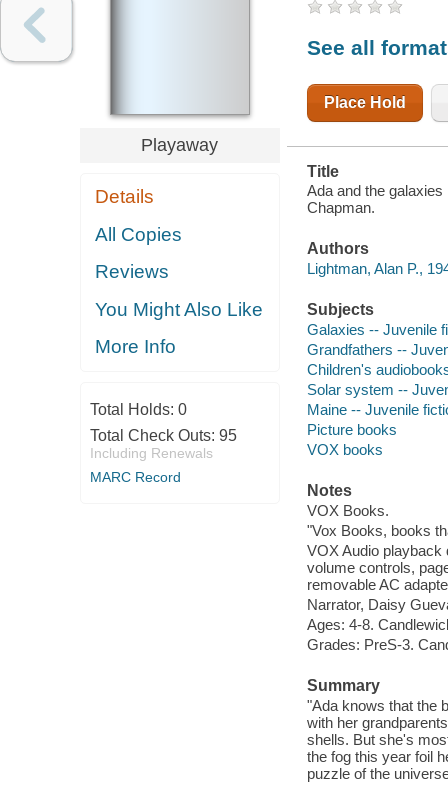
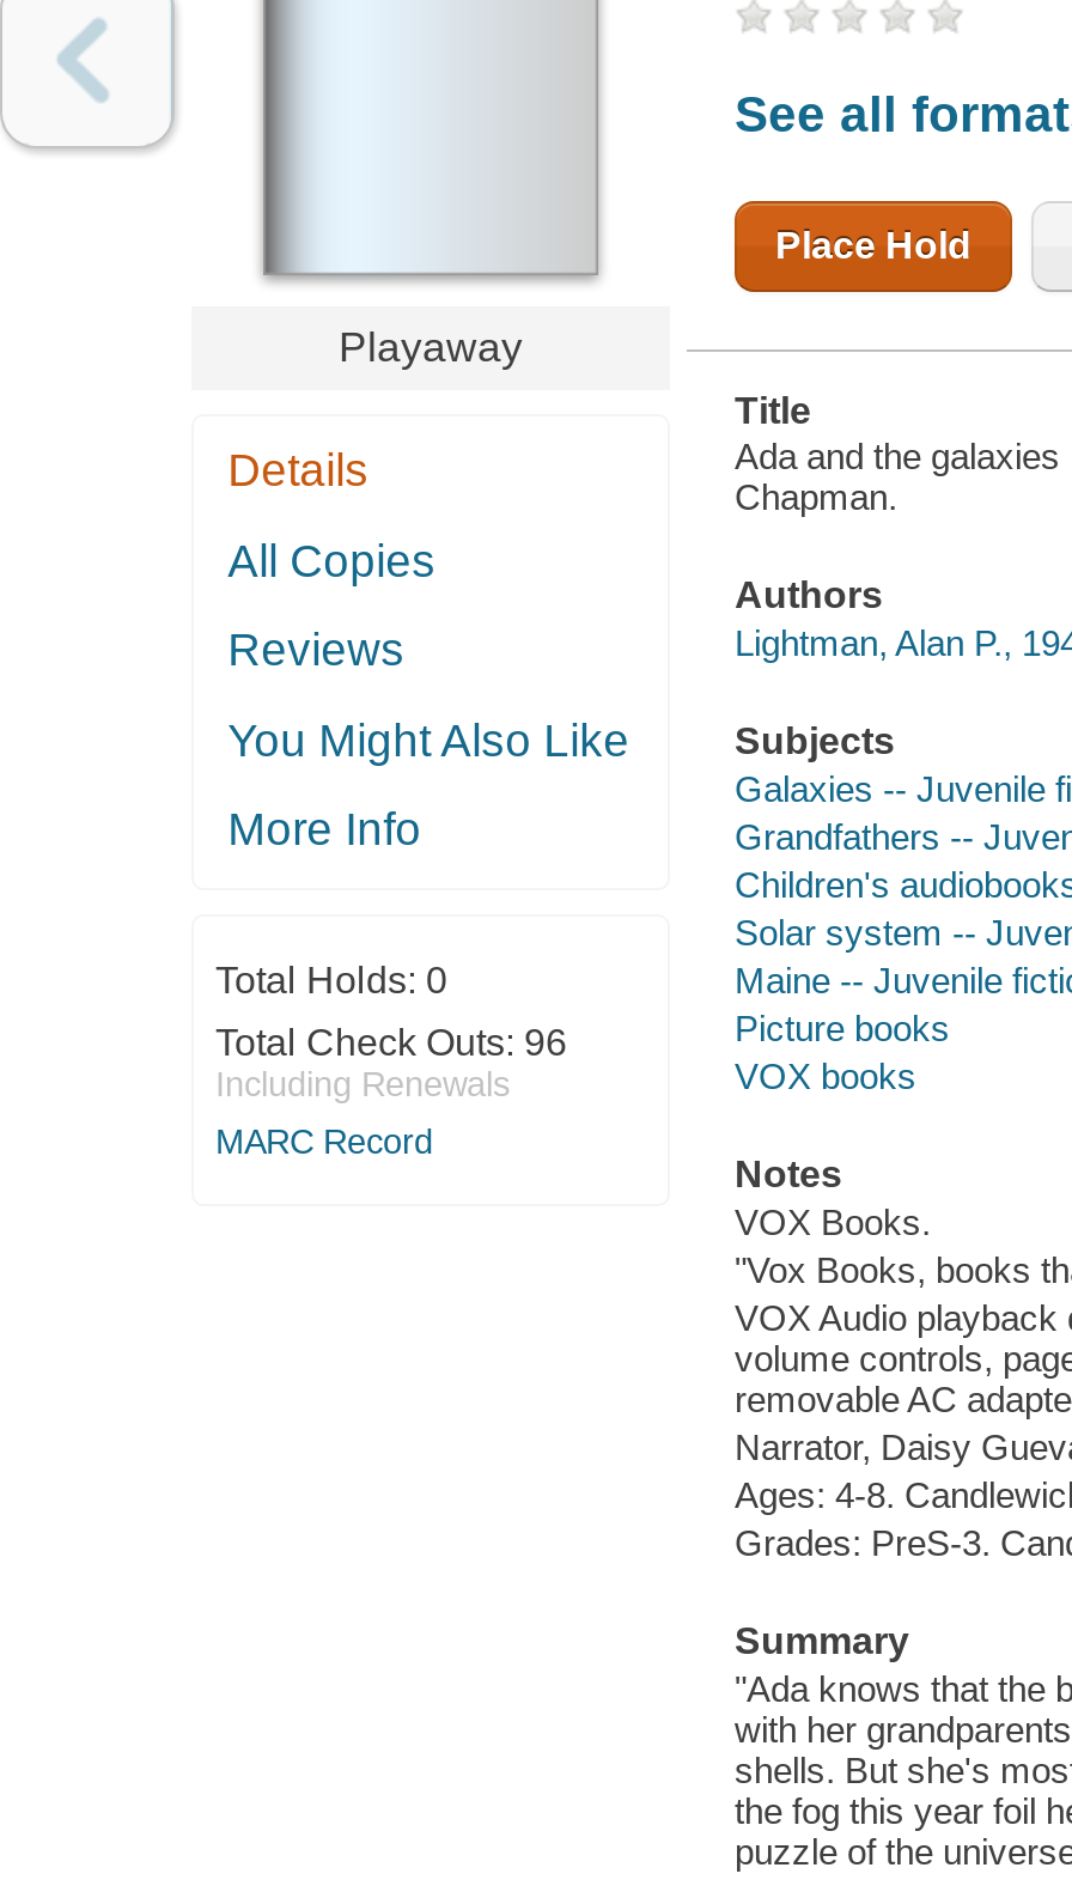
- Total Check Outs: 95
+ Total Check Outs: 96
